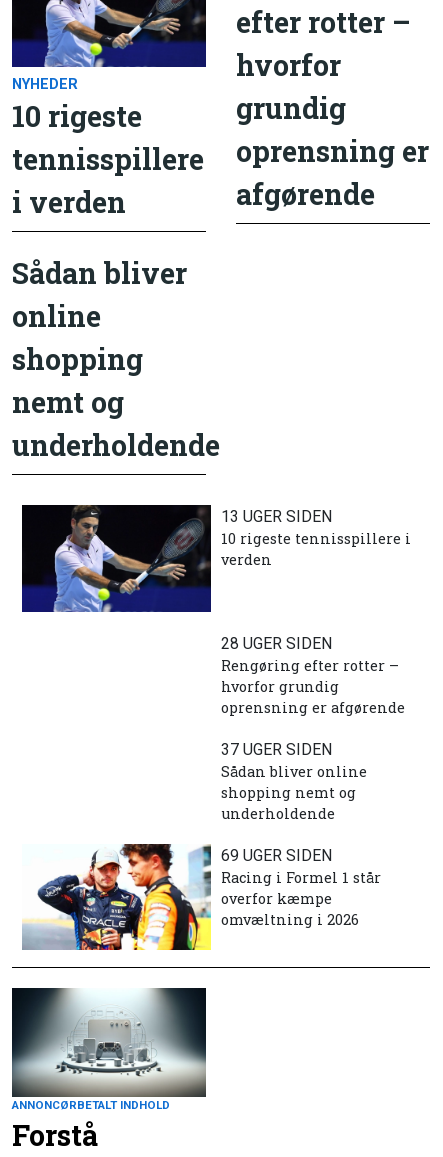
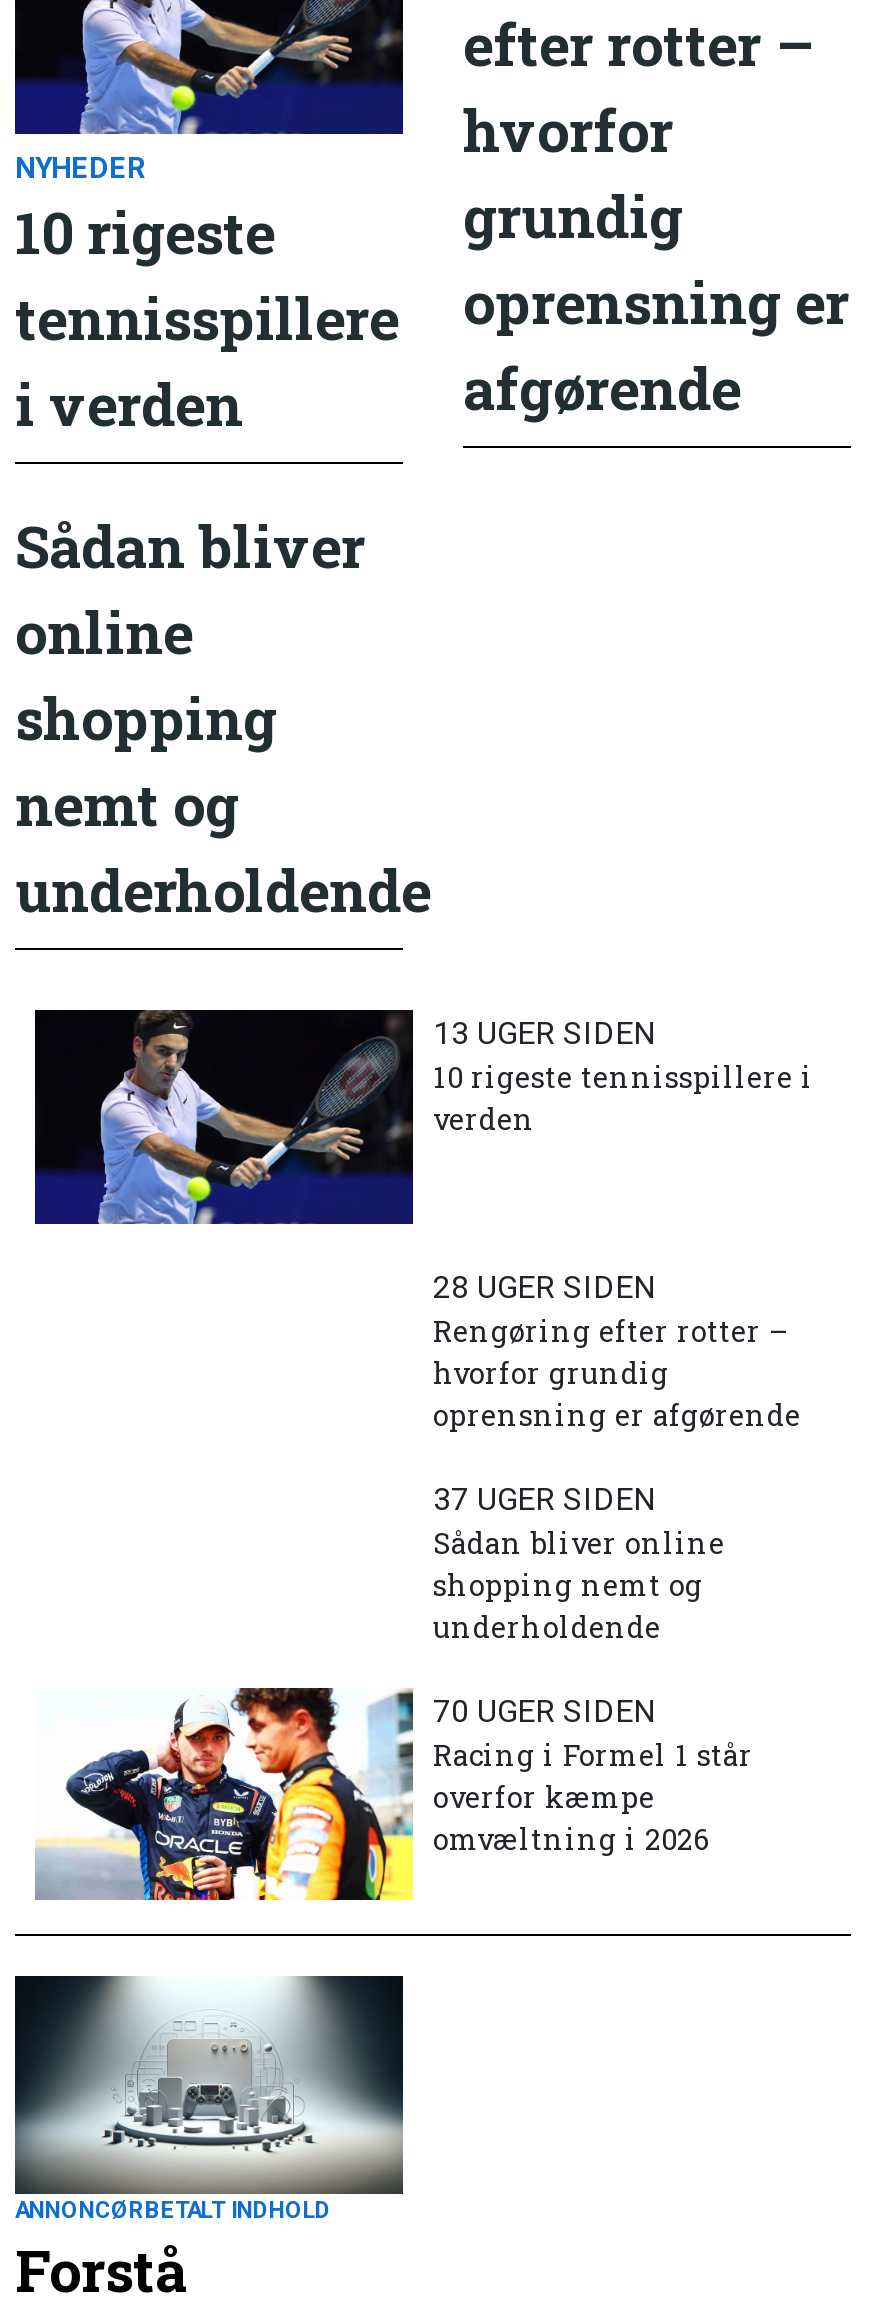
- 69 UGER SIDEN
+ 70 UGER SIDEN
